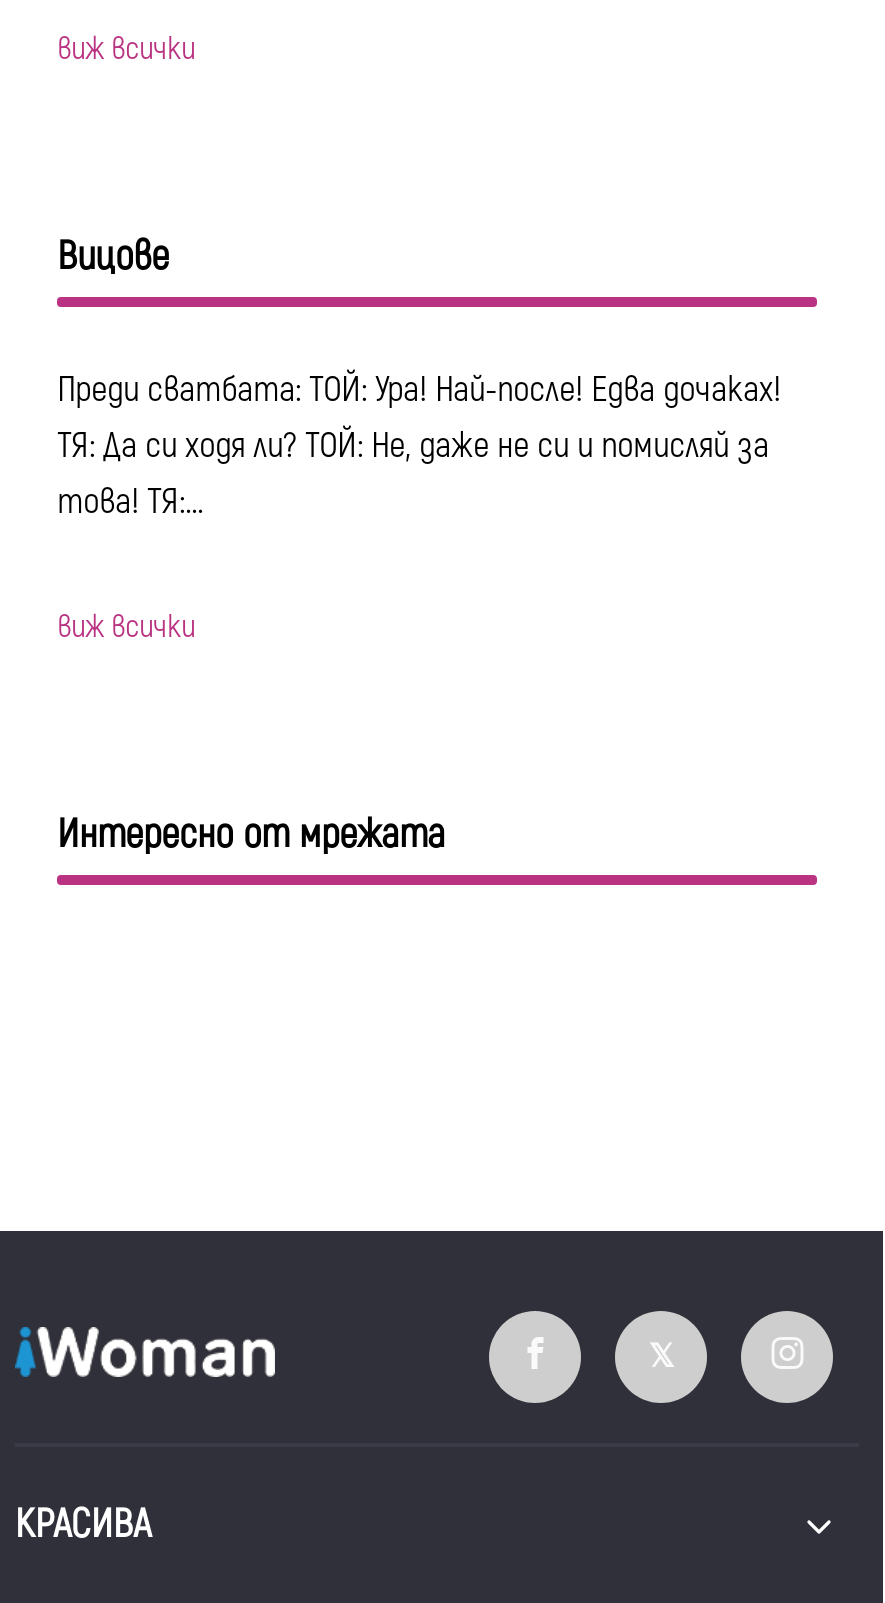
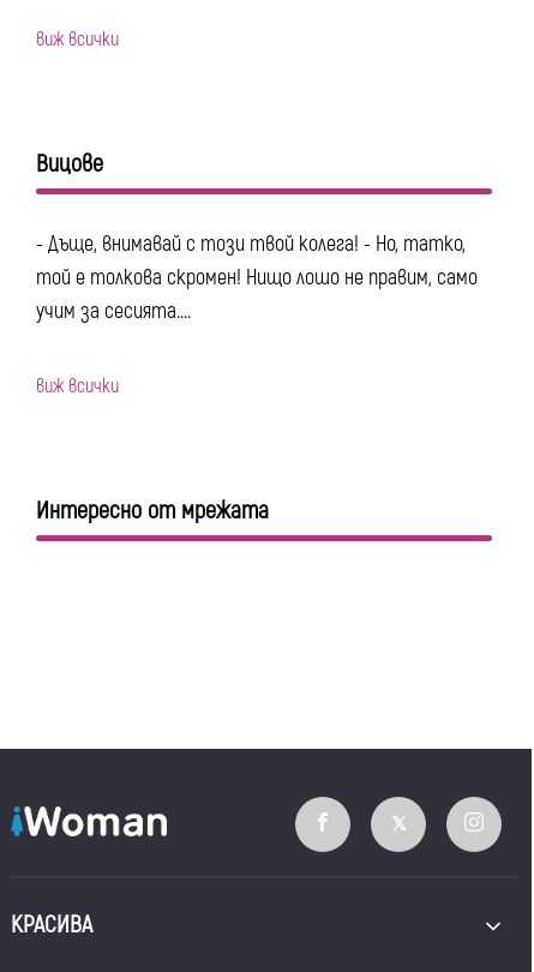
- Преди сватбата: ТОЙ: Ура! Най-после! Едва дочаках!
- ТЯ: Да си ходя ли? ТОЙ: Не, даже не си и помисляй за
- това! ТЯ:...
+ - Дъще, внимавай с този твой колега! - Но, татко,
+ той е толкова скромен! Нищо лошо не правим, само
+ учим за сесията....
